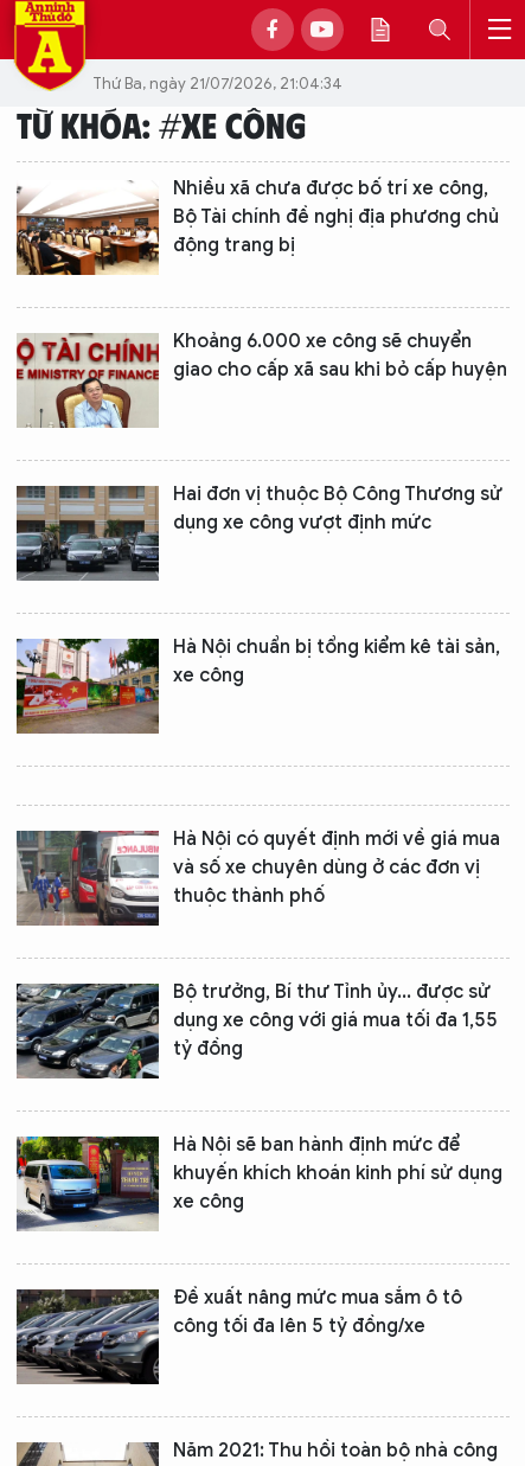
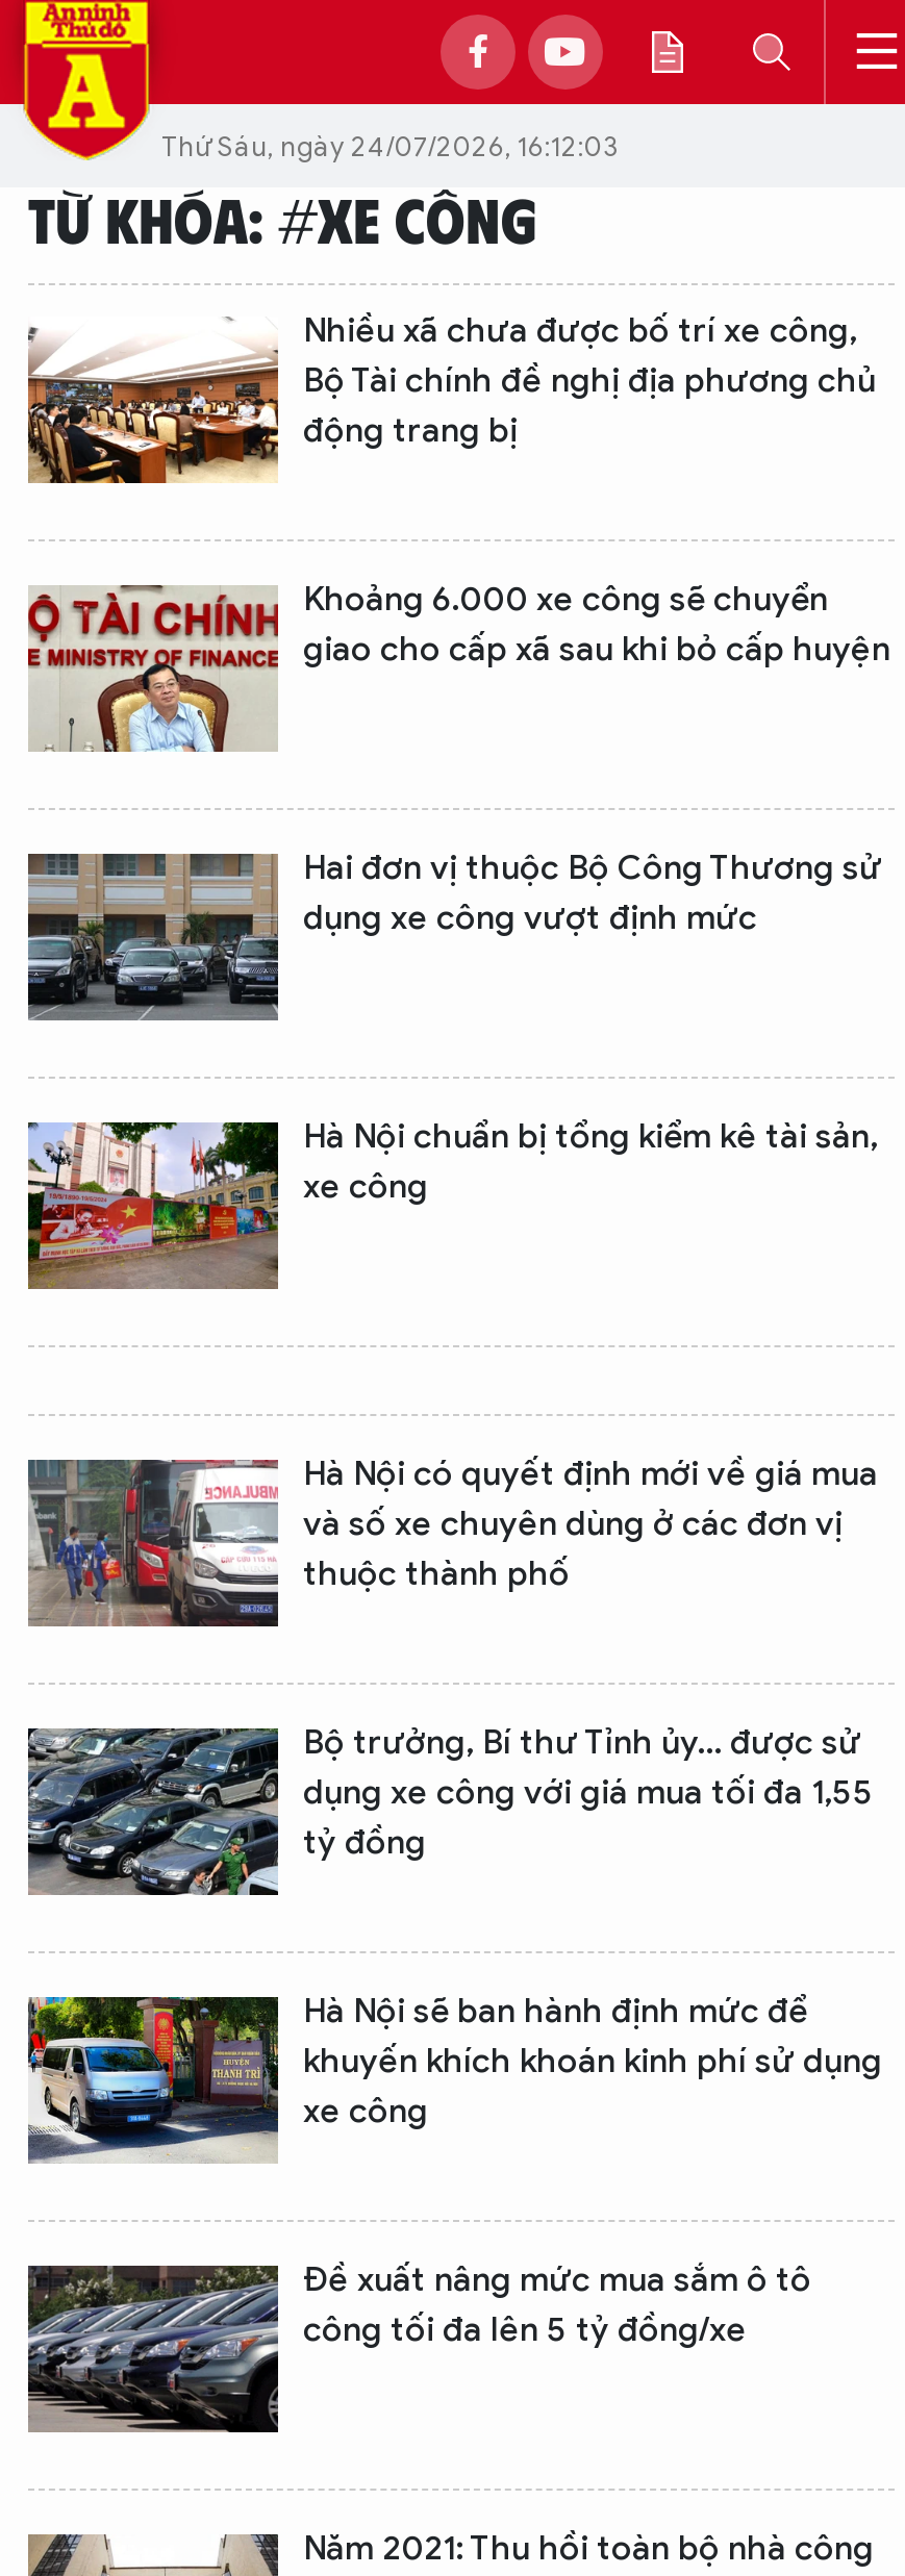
- Thứ Ba, ngày 21/07/2026, 21:04:34
+ Thứ Sáu, ngày 24/07/2026, 16:12:03
